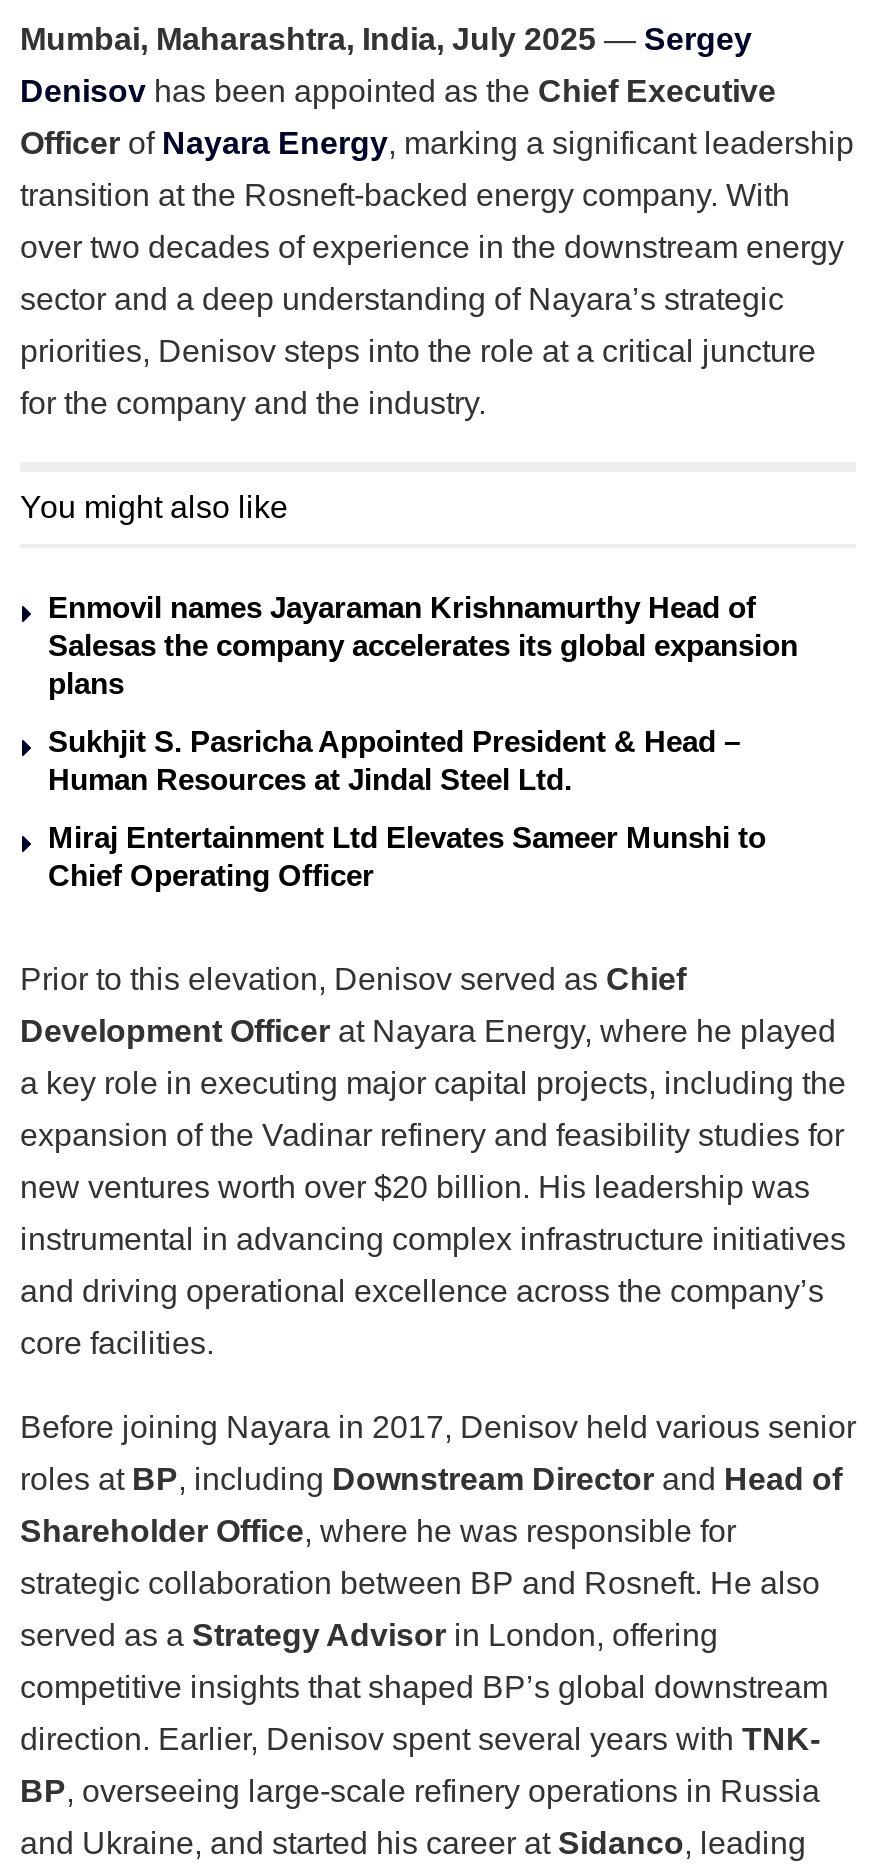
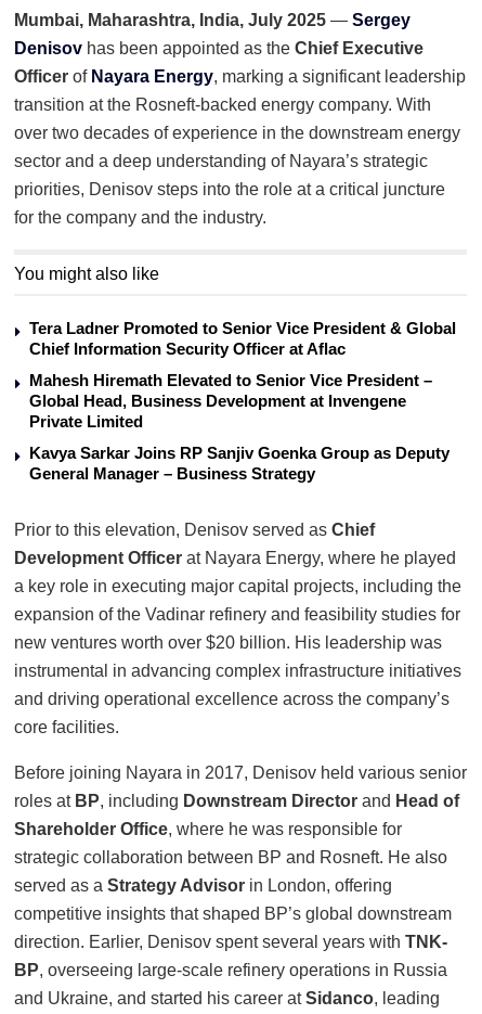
- Enmovil names Jayaraman Krishnamurthy Head of
- Salesas the company accelerates its global expansion
- plans
+ Tera Ladner Promoted to Senior Vice President & Global
+ Chief Information Security Officer at Aflac

- Sukhjit S. Pasricha Appointed President & Head –
- Human Resources at Jindal Steel Ltd.
+ Mahesh Hiremath Elevated to Senior Vice President –
+ Global Head, Business Development at Invengene
+ Private Limited

- Miraj Entertainment Ltd Elevates Sameer Munshi to
- Chief Operating Officer
+ Kavya Sarkar Joins RP Sanjiv Goenka Group as Deputy
+ General Manager – Business Strategy
